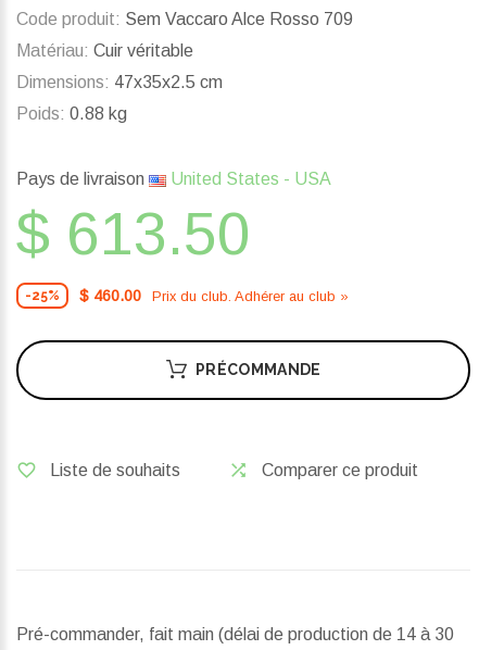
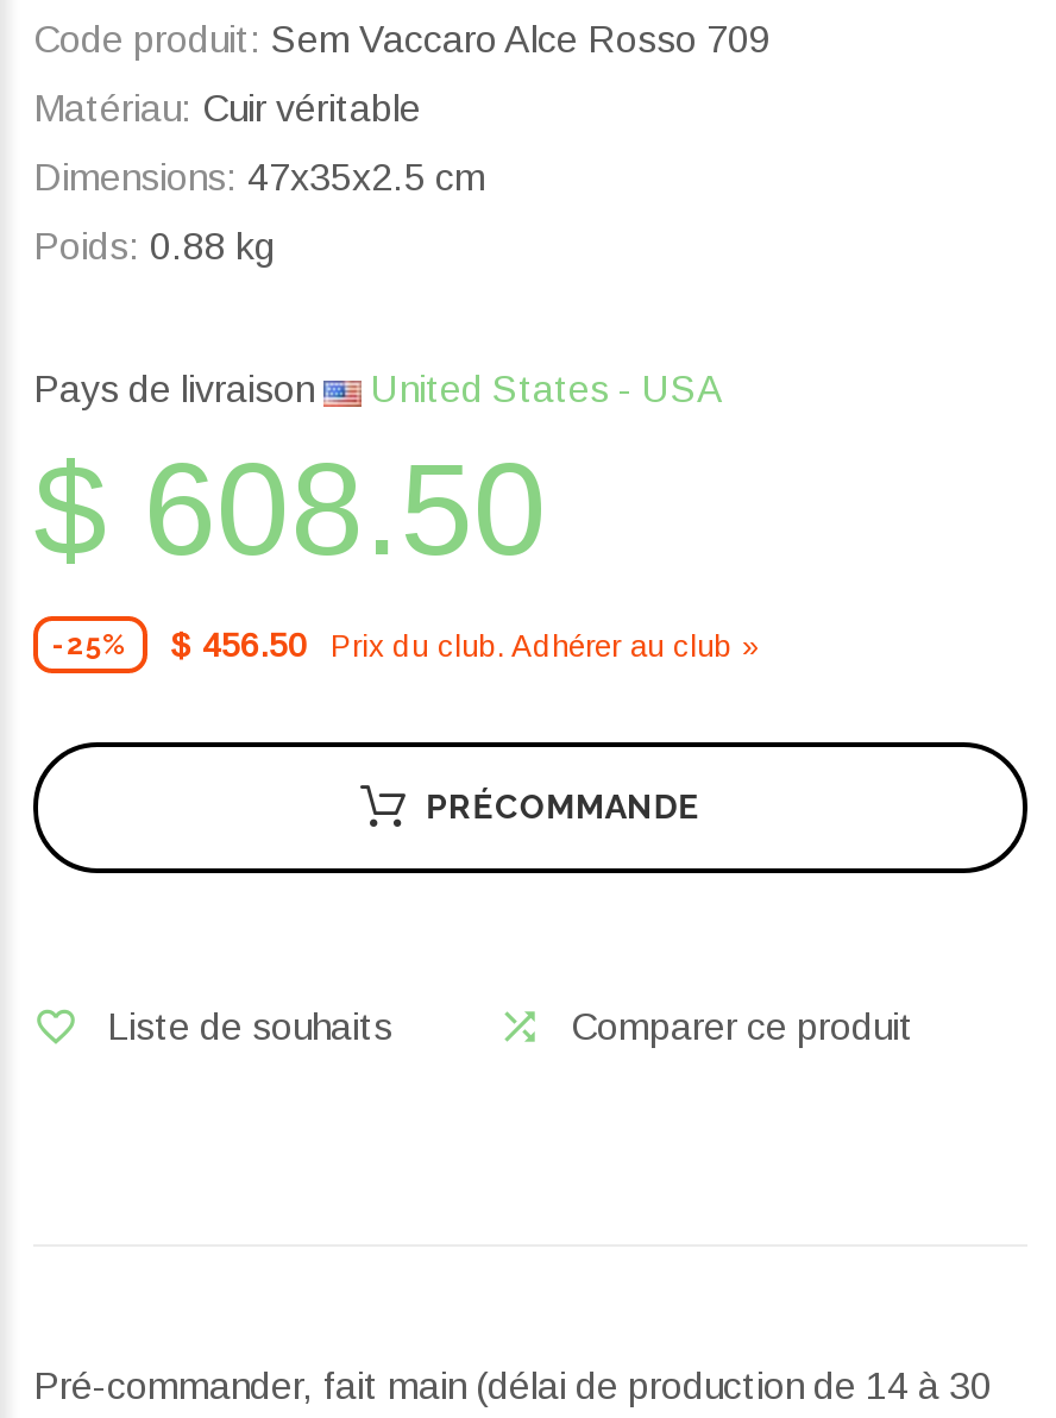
- $ 613.50
+ $ 608.50

- -25% $ 460.00 Prix du club. Adhérer au club »
+ -25% $ 456.50 Prix du club. Adhérer au club »
